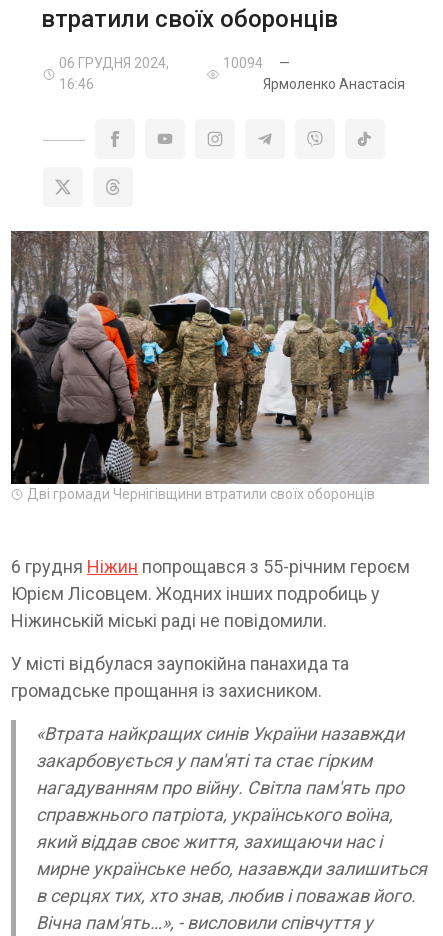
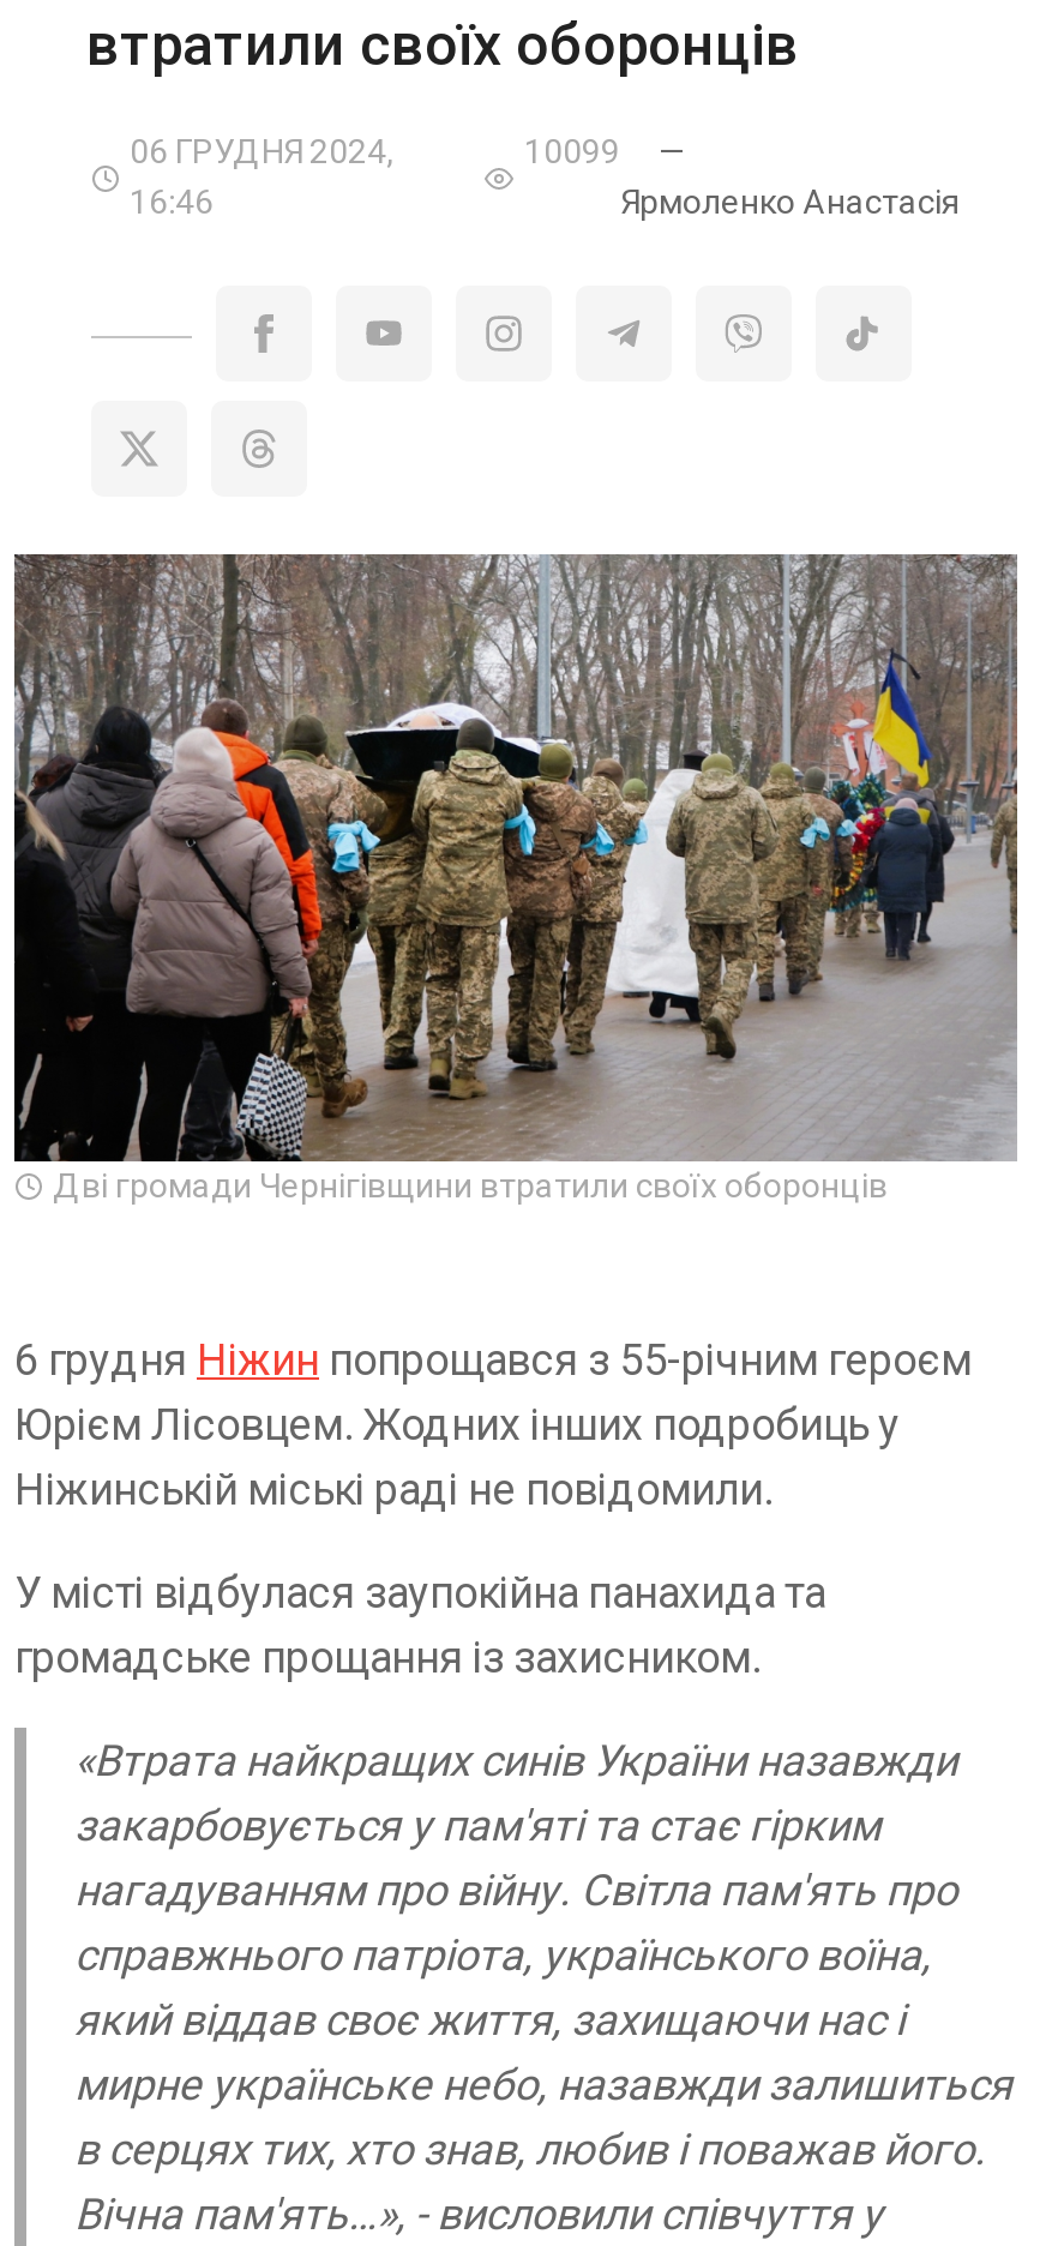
- 10094
+ 10099
